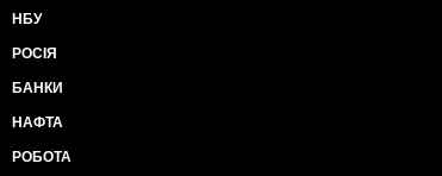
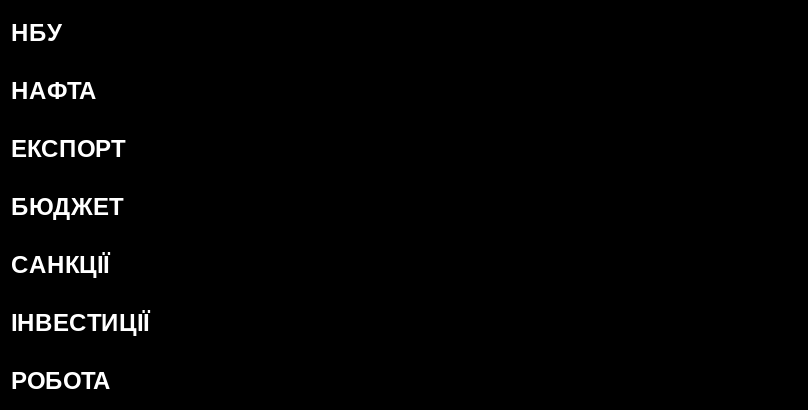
- РОСІЯ
- БАНКИ

moved up: НАФТА

+ ЕКСПОРТ
+ БЮДЖЕТ
+ САНКЦІЇ
+ ІНВЕСТИЦІЇ
